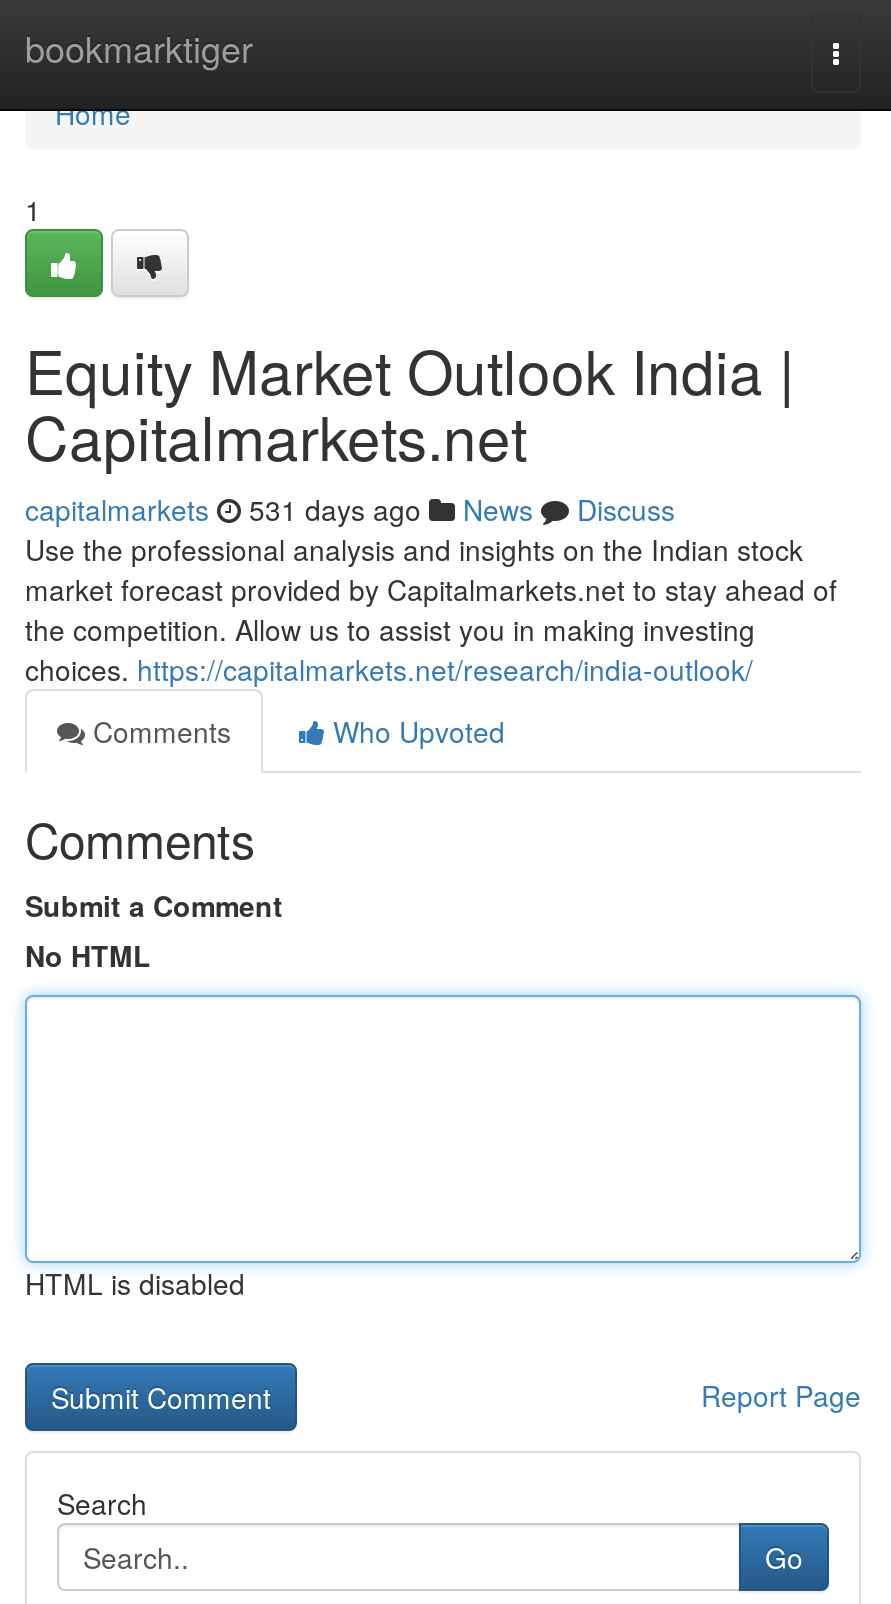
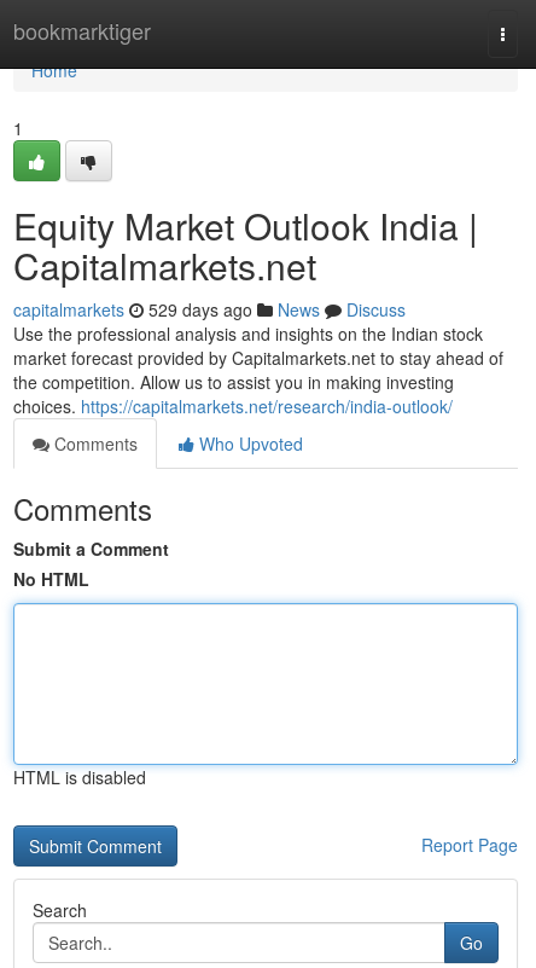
- capitalmarkets 531 days ago News Discuss
+ capitalmarkets 529 days ago News Discuss
